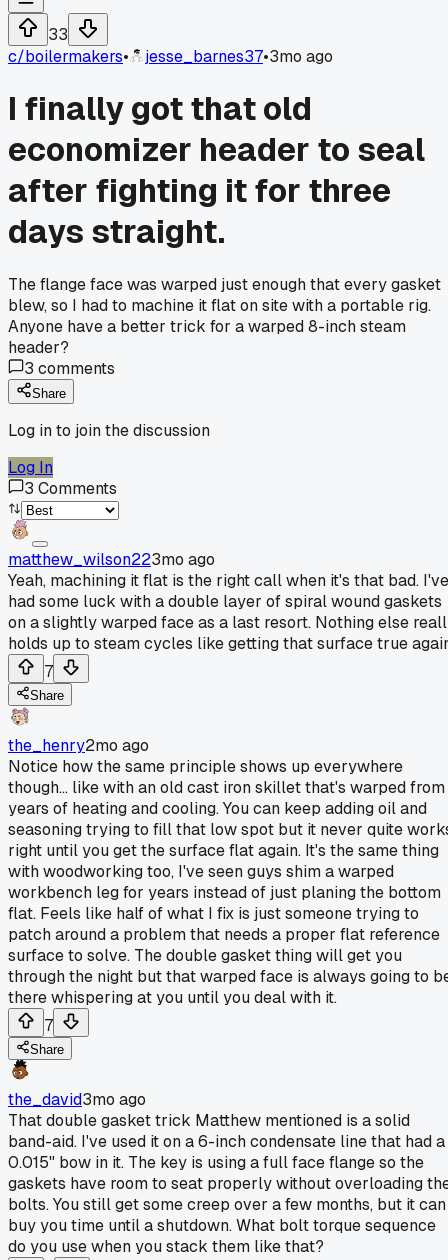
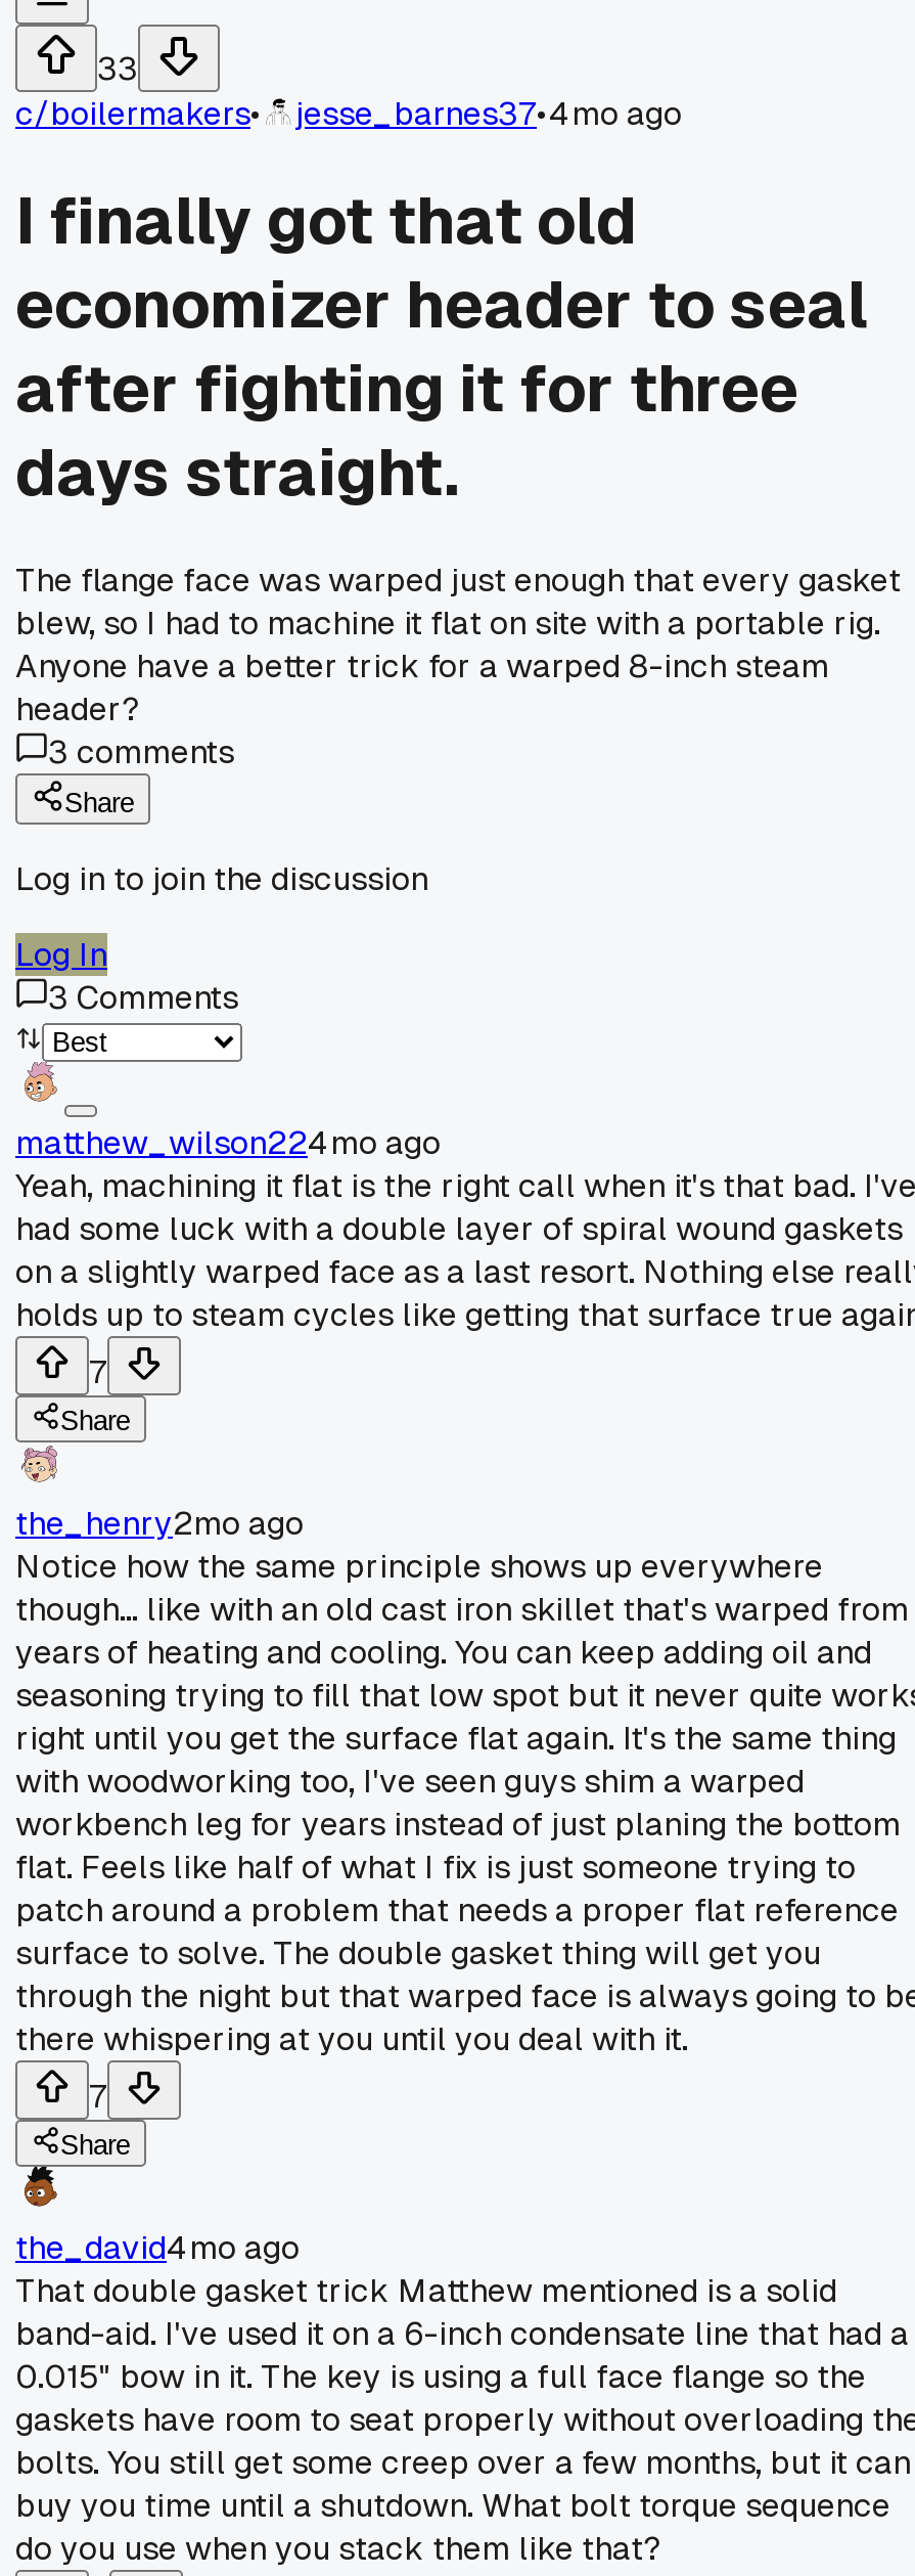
- jesse_barnes37•3mo ago
+ jesse_barnes37•4mo ago

- matthew_wilson223mo ago
+ matthew_wilson224mo ago

- the_david3mo ago
+ the_david4mo ago
